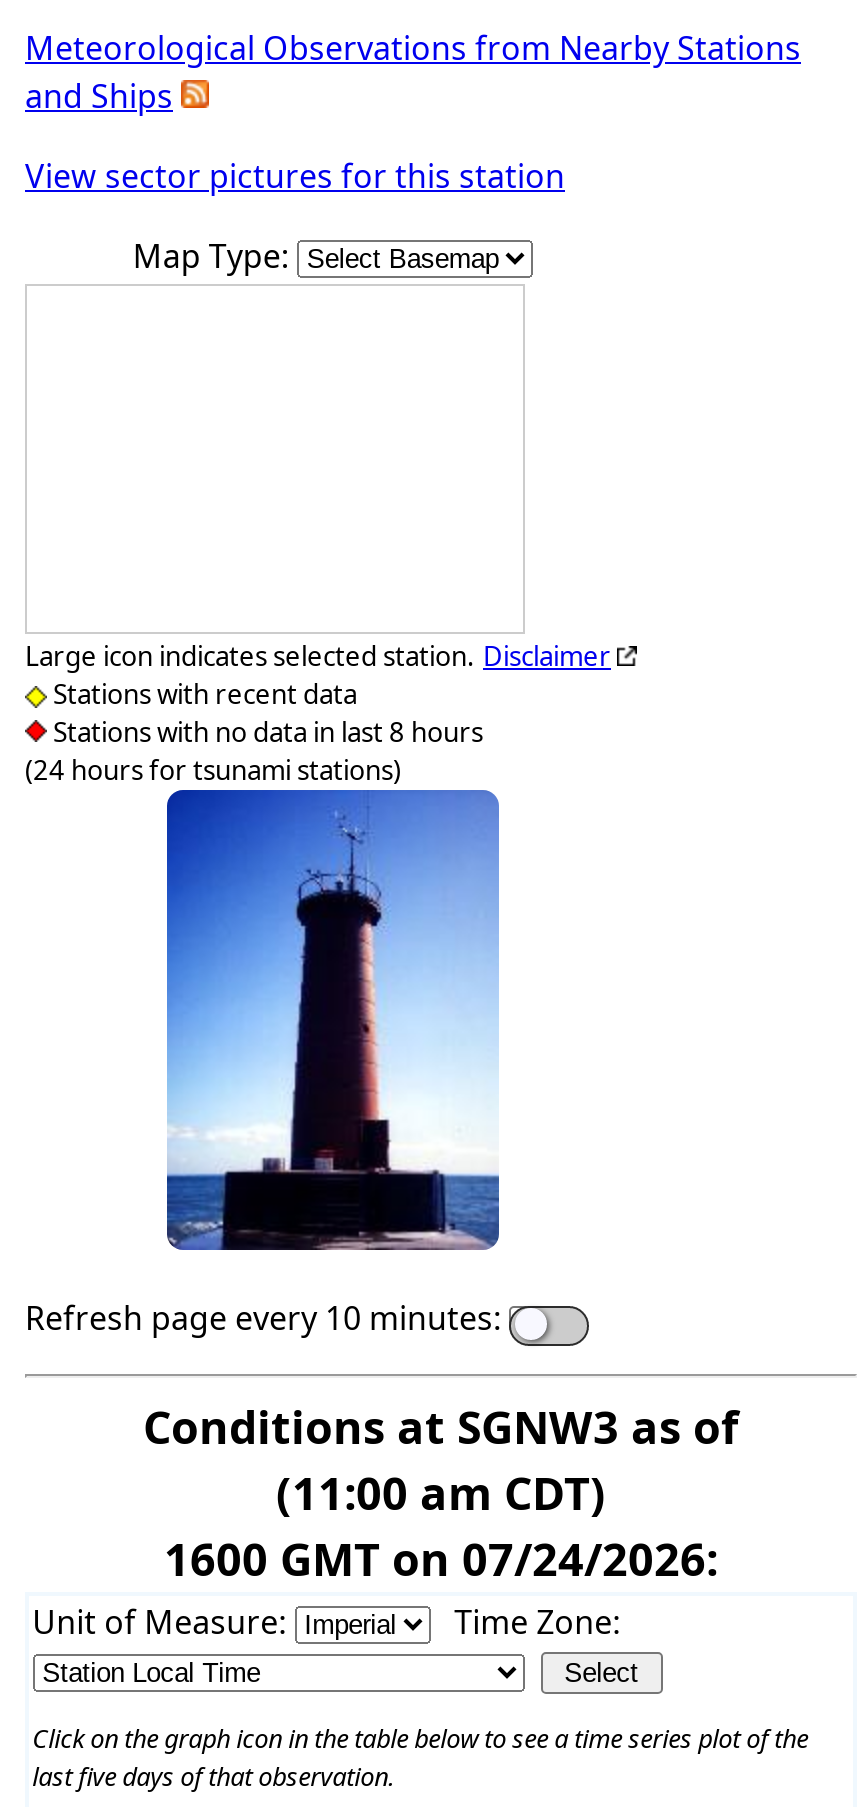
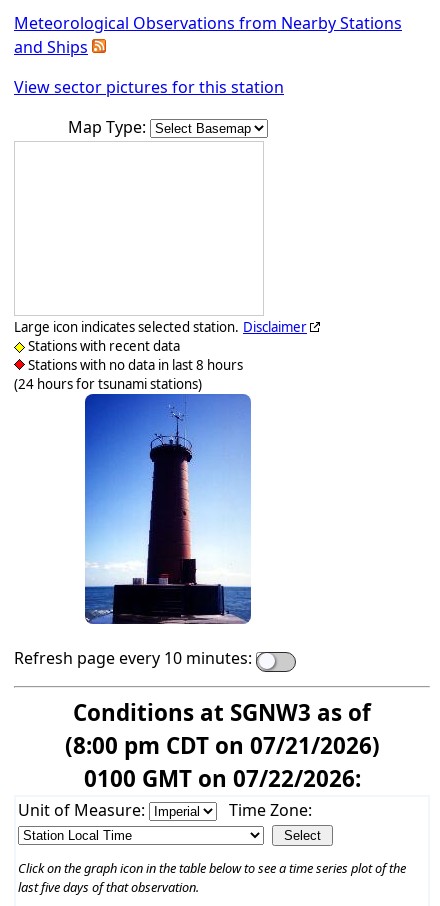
- (11:00 am CDT)
- 1600 GMT on 07/24/2026:
+ (8:00 pm CDT on 07/21/2026)
+ 0100 GMT on 07/22/2026:
